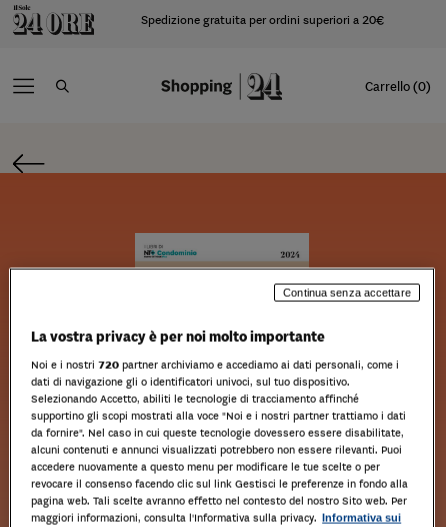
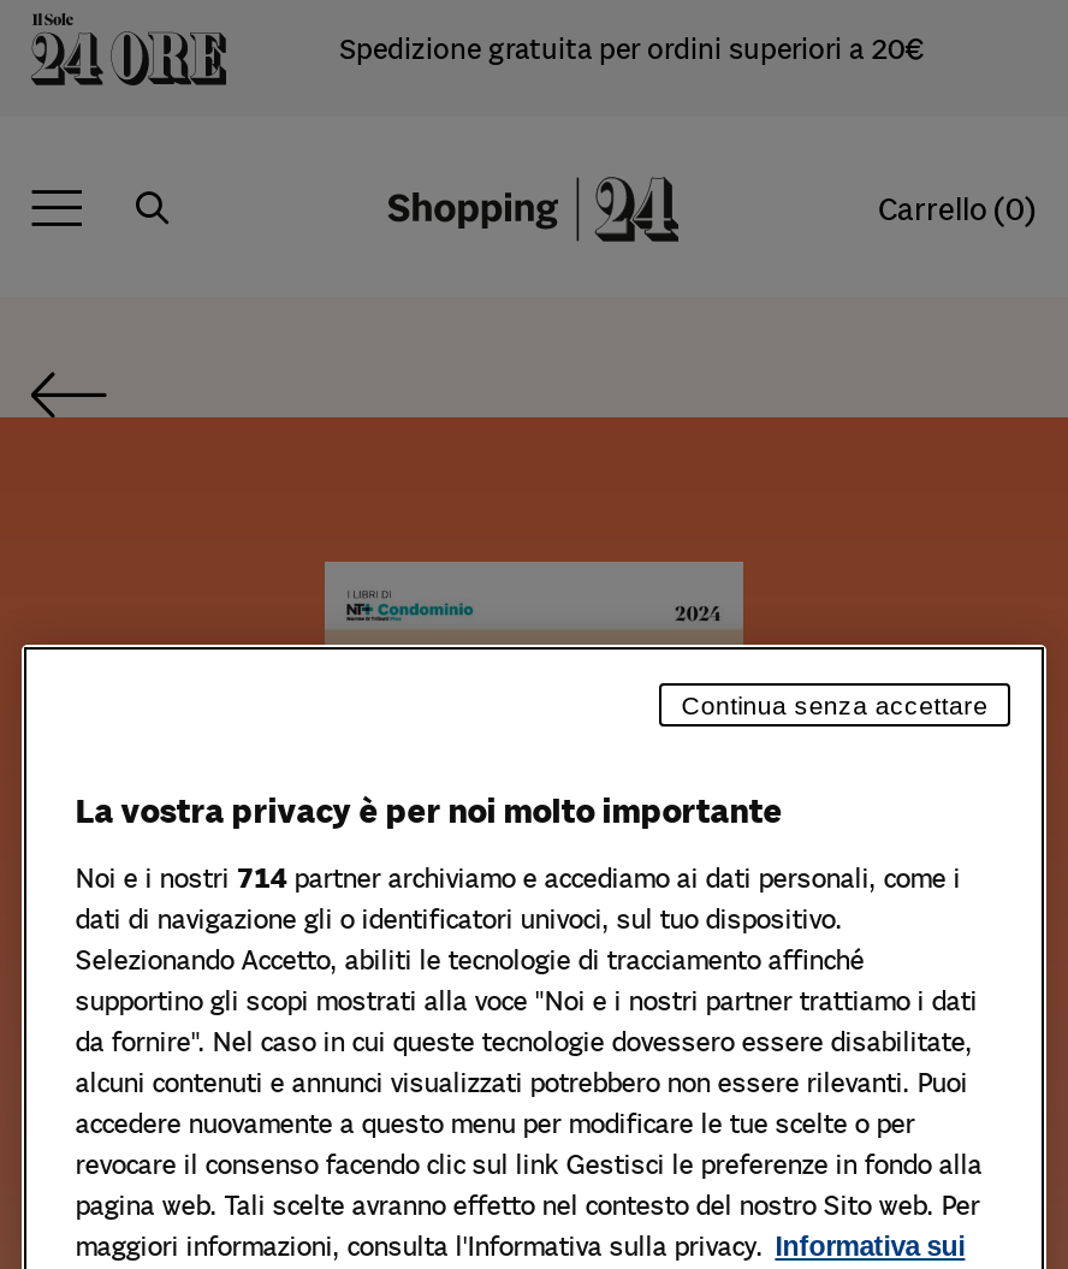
- Noi e i nostri 720 partner archiviamo e accediamo ai dati personali, come i
+ Noi e i nostri 714 partner archiviamo e accediamo ai dati personali, come i
